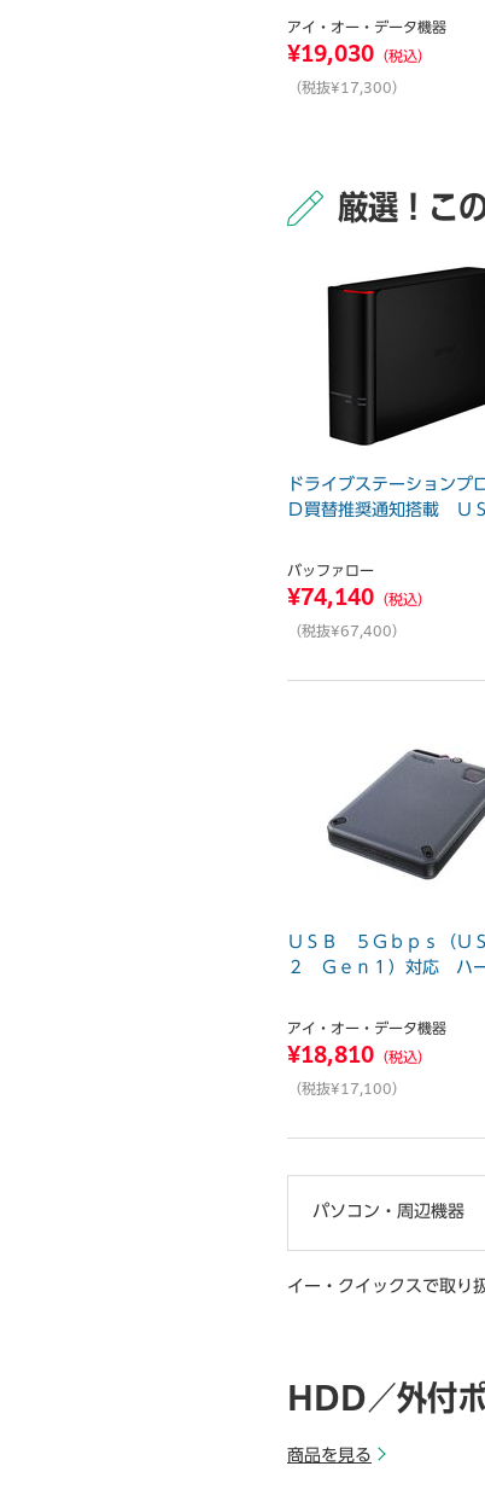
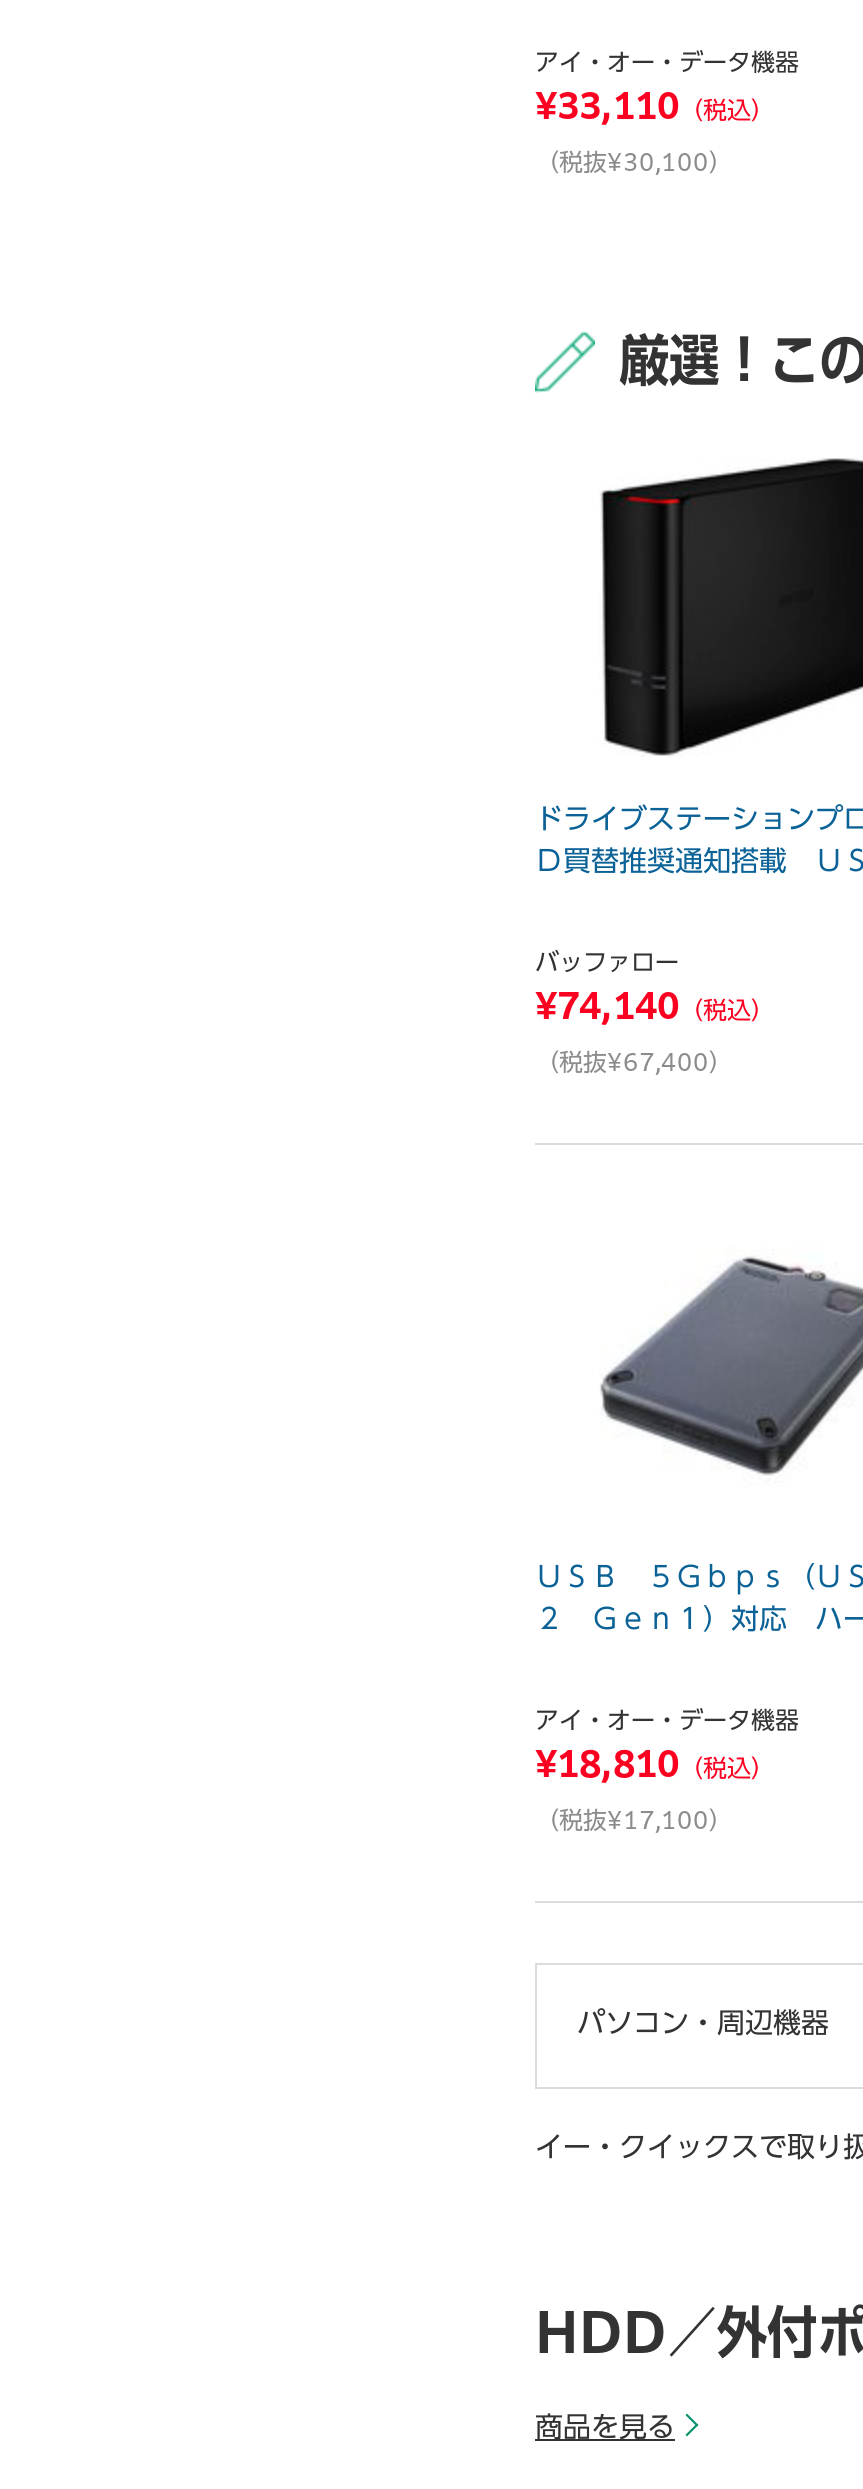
- ¥19,030（税込）
+ ¥33,110（税込）

- （税抜¥17,300）
+ （税抜¥30,100）
